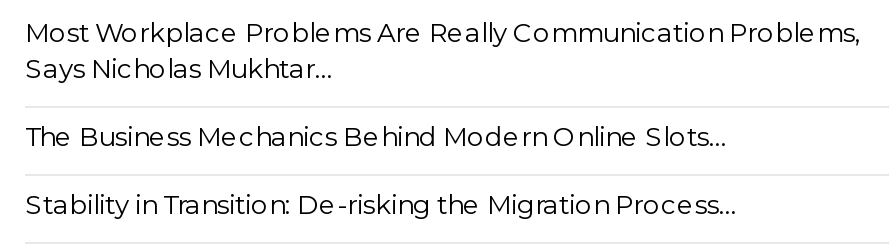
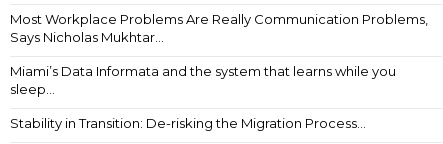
- The Business Mechanics Behind Modern Online Slots...
+ Miami’s Data Informata and the system that learns while you
+ sleep...
